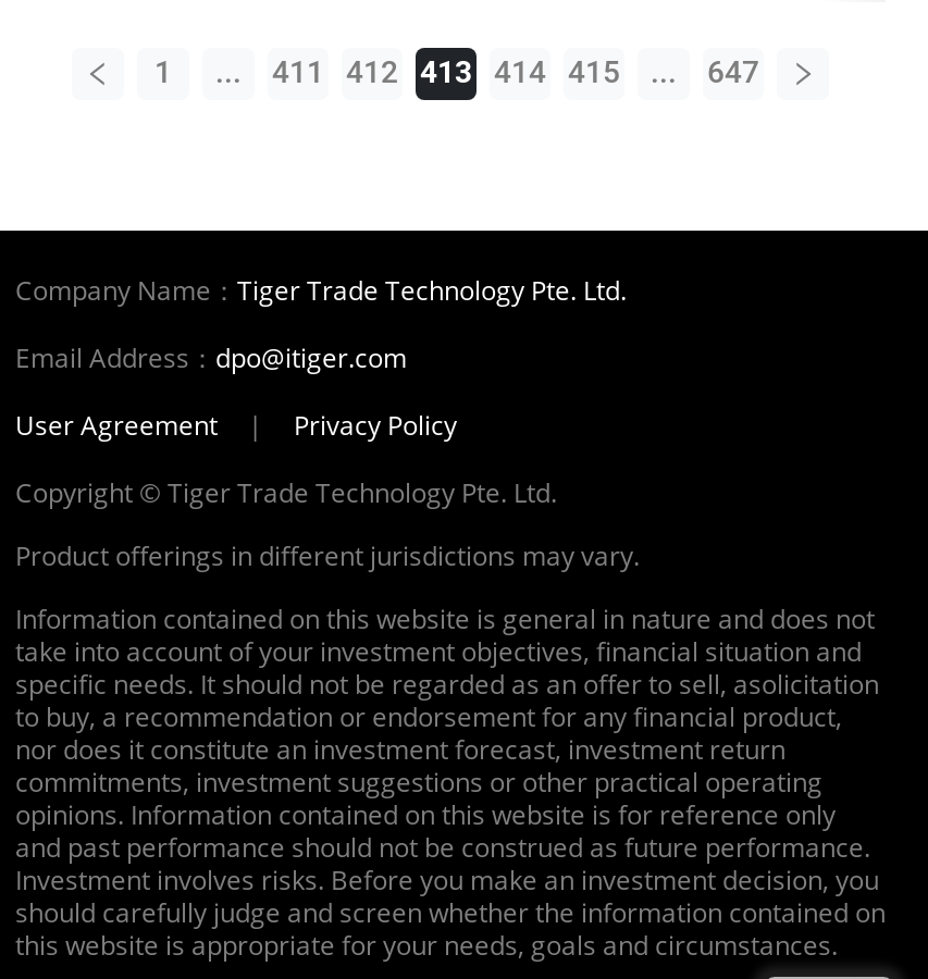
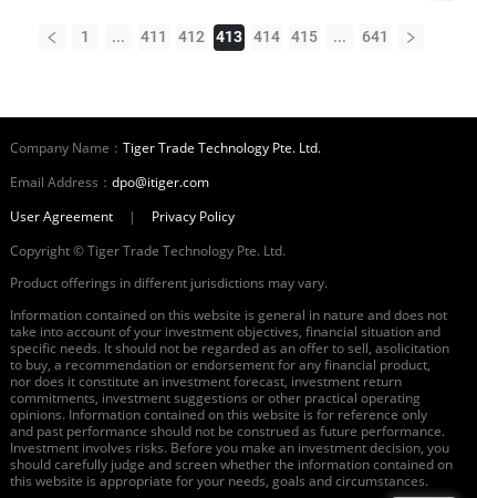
- 647
+ 641
